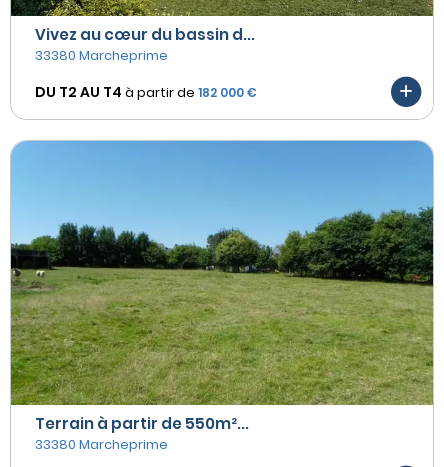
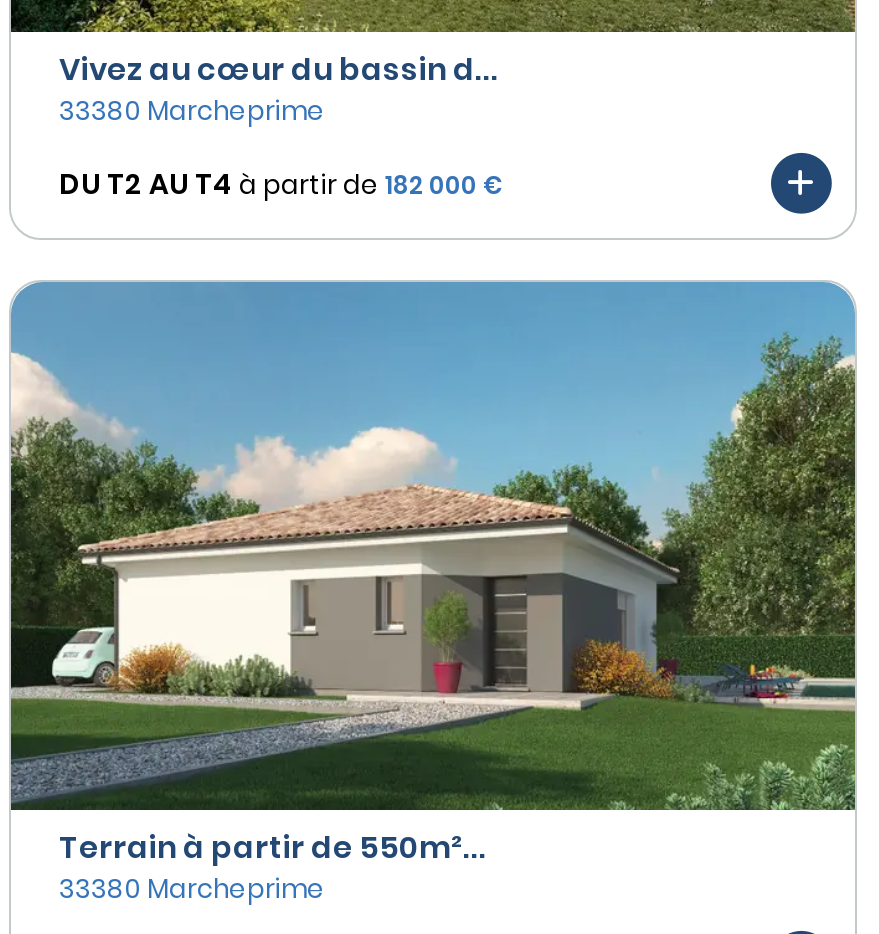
- [image]
+ [image]
